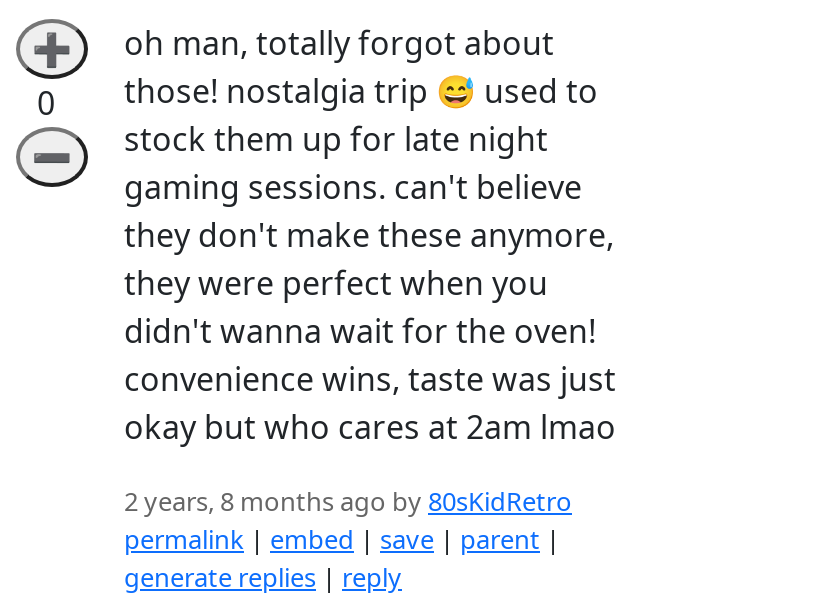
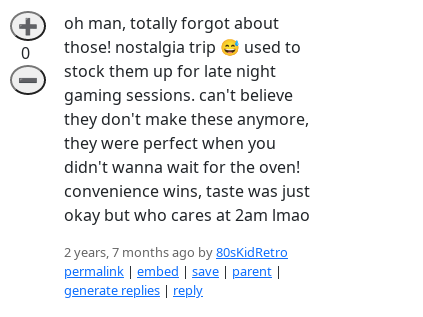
- 2 years, 8 months ago by 80sKidRetro
+ 2 years, 7 months ago by 80sKidRetro
